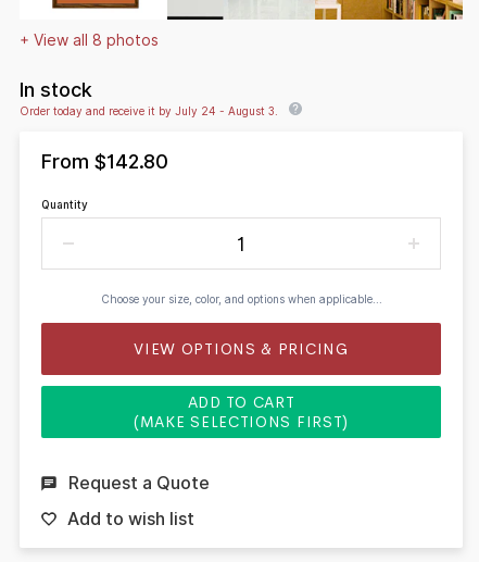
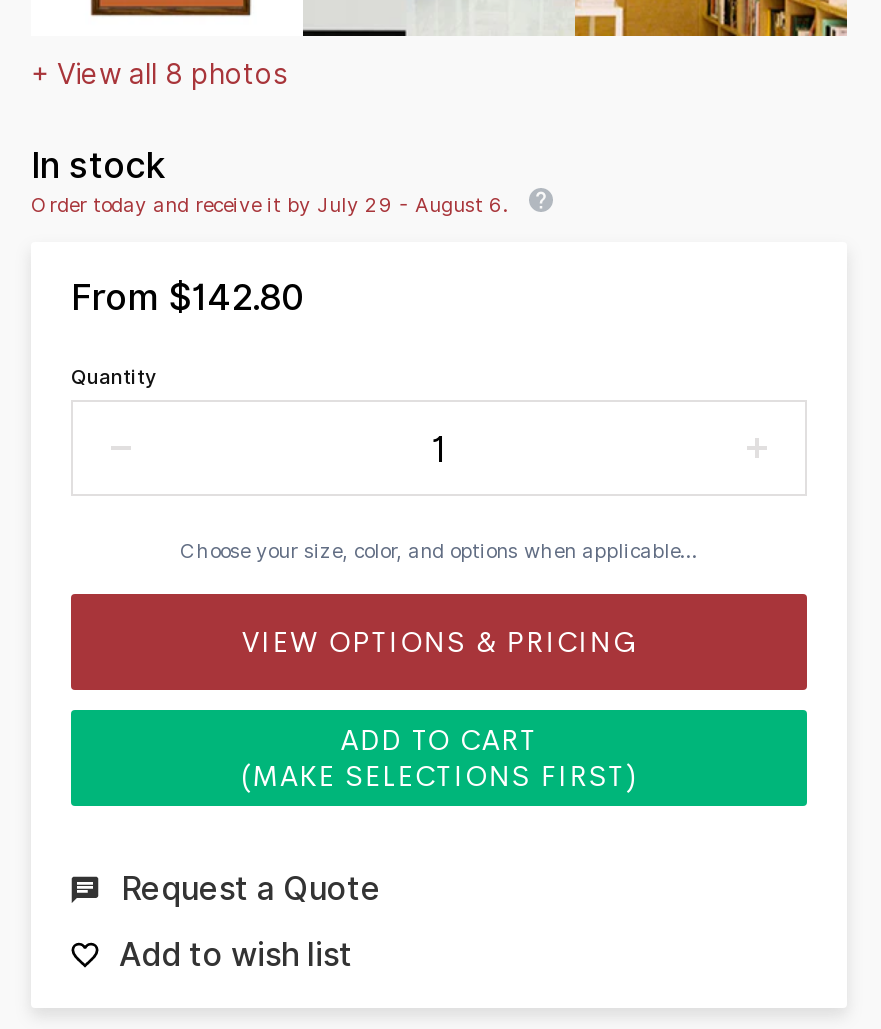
- Order today and receive it by July 24 - August 3.
+ Order today and receive it by July 29 - August 6.
